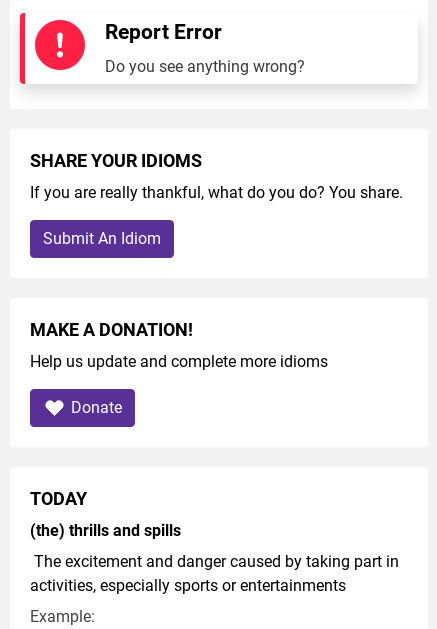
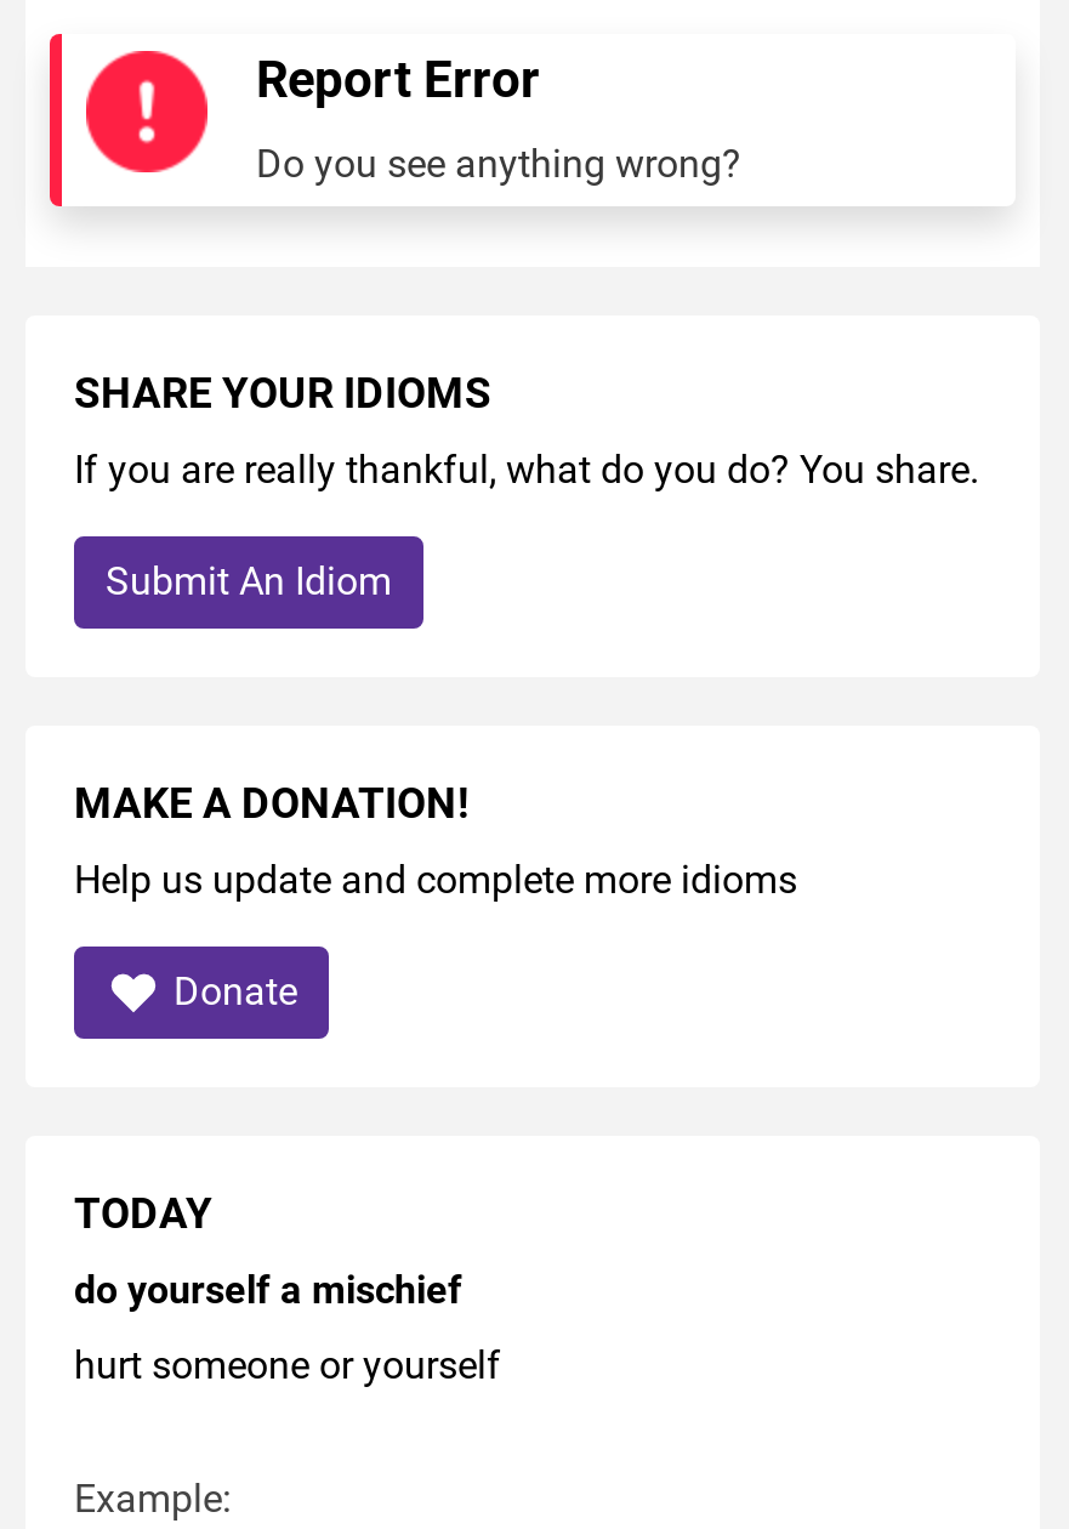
- (the) thrills and spills
+ do yourself a mischief

- The excitement and danger caused by taking part in
- activities, especially sports or entertainments
+ hurt someone or yourself
